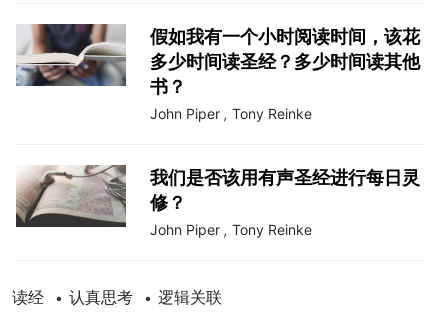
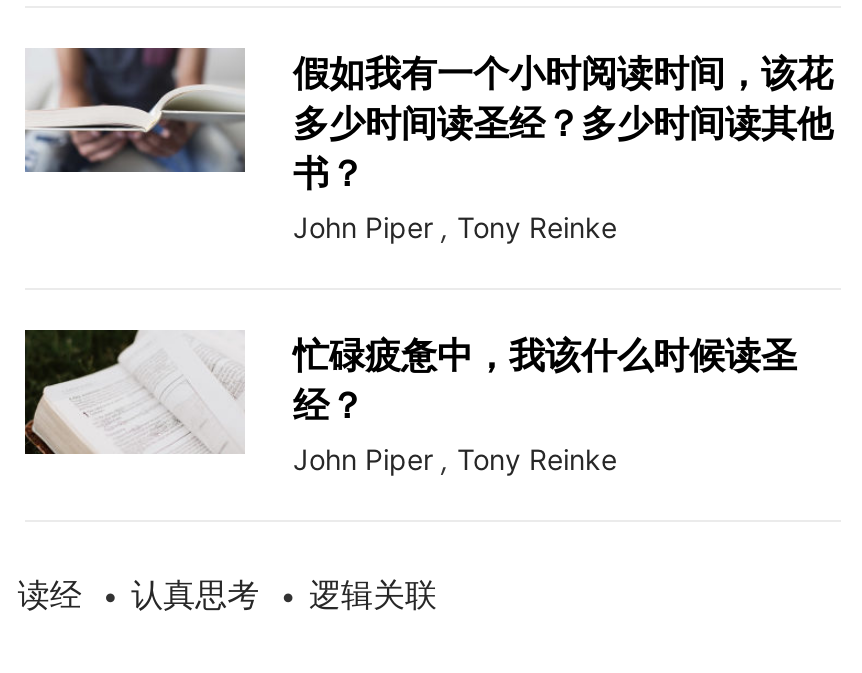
- [image]
- 我们是否该用有声圣经进行每日灵
- 修？
+ [image]
+ 忙碌疲惫中，我该什么时候读圣
+ 经？
